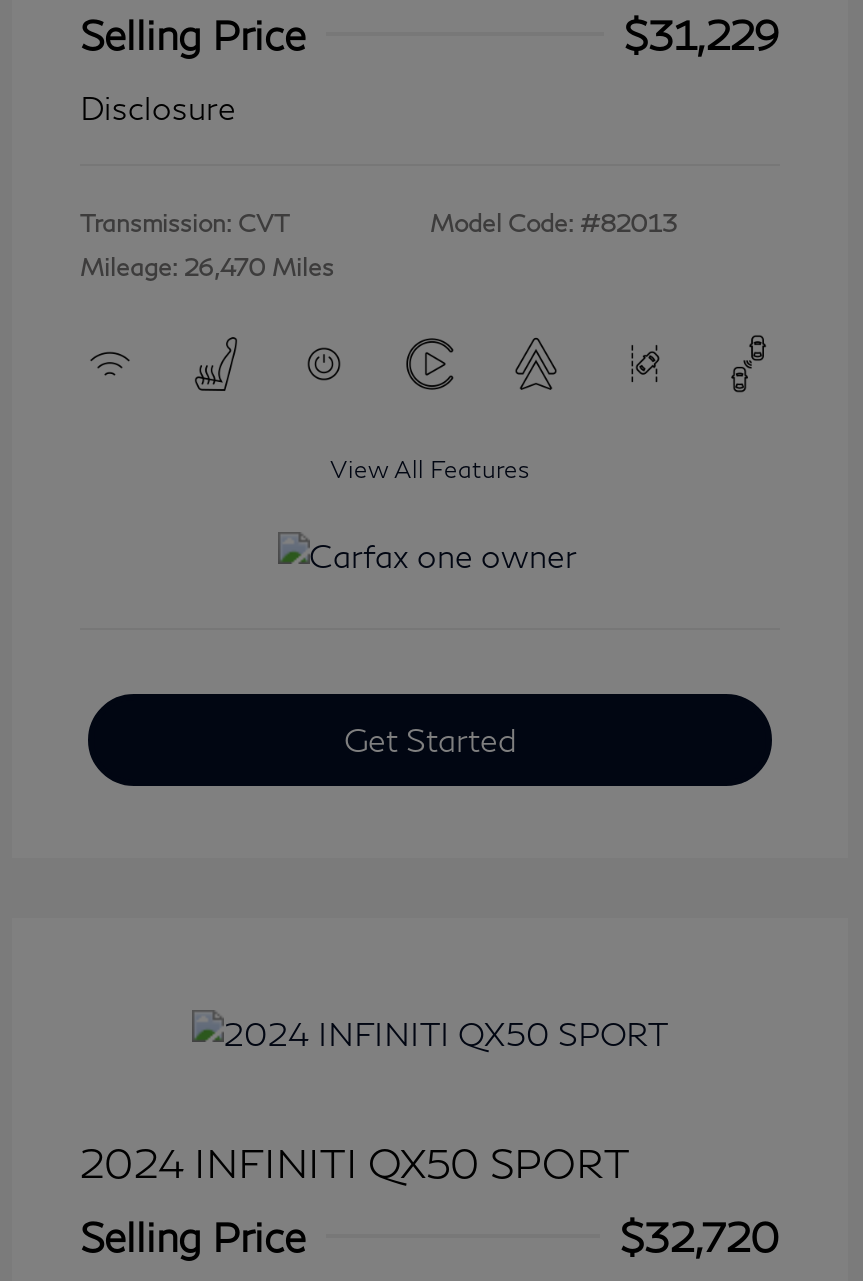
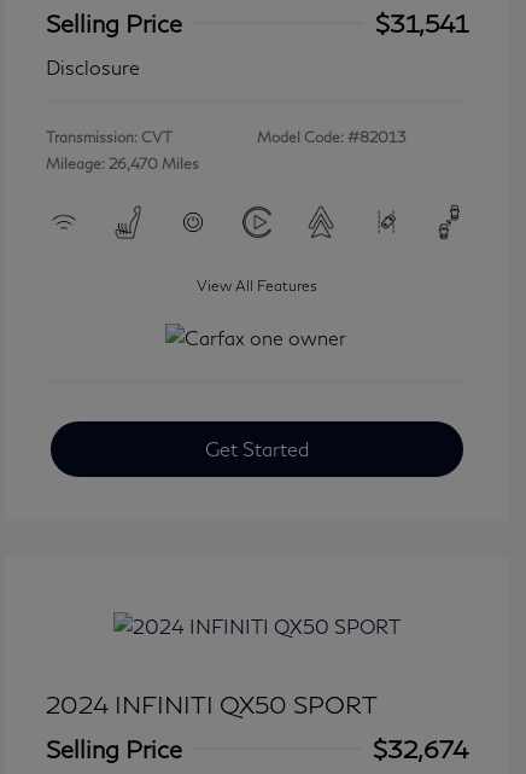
- $31,229
+ $31,541

- $32,720
+ $32,674
